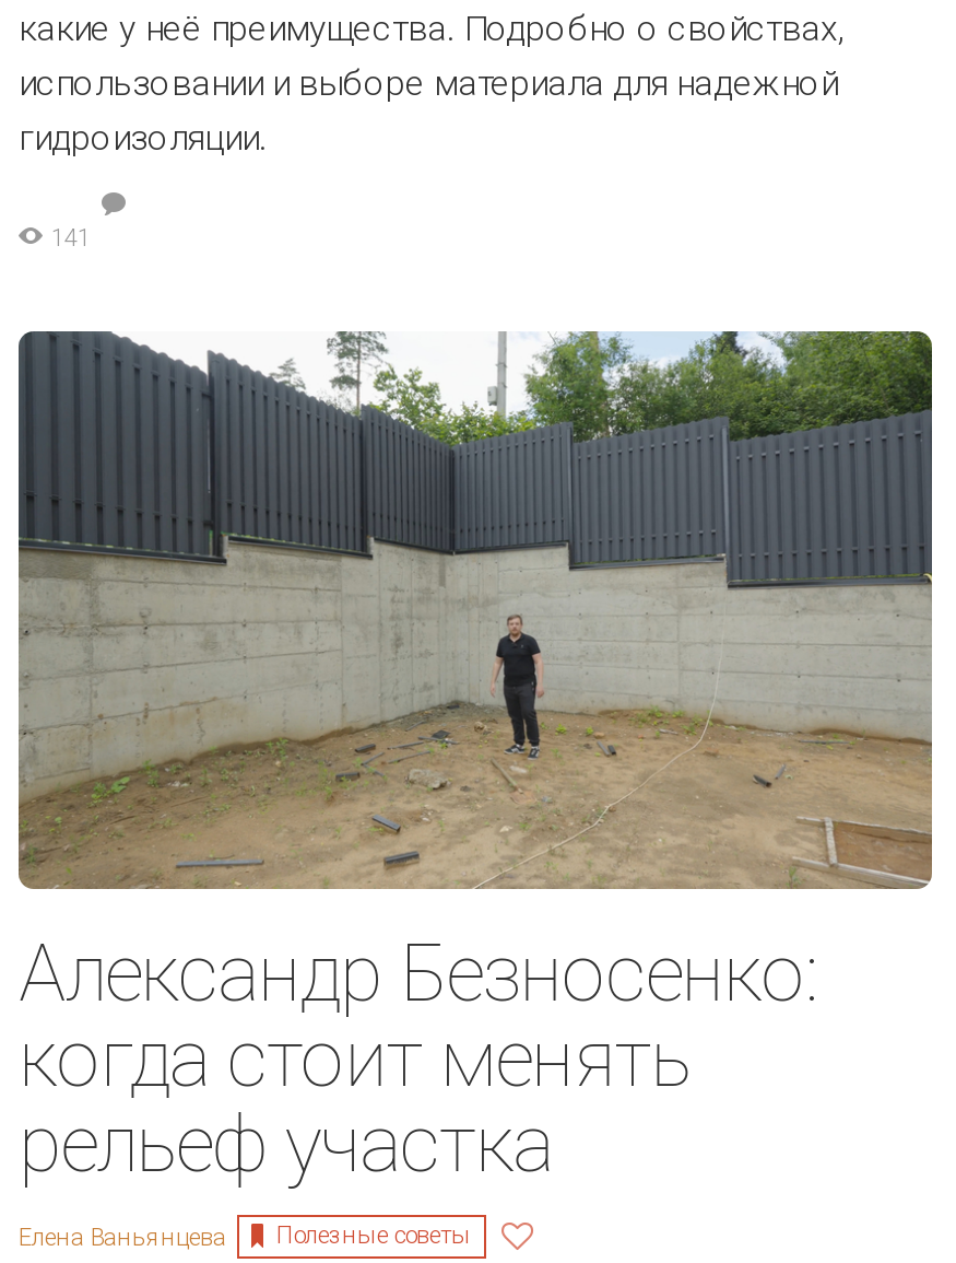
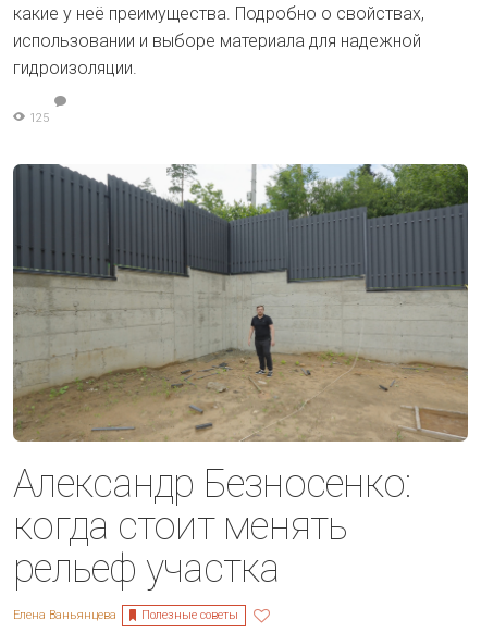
- 141
+ 125
